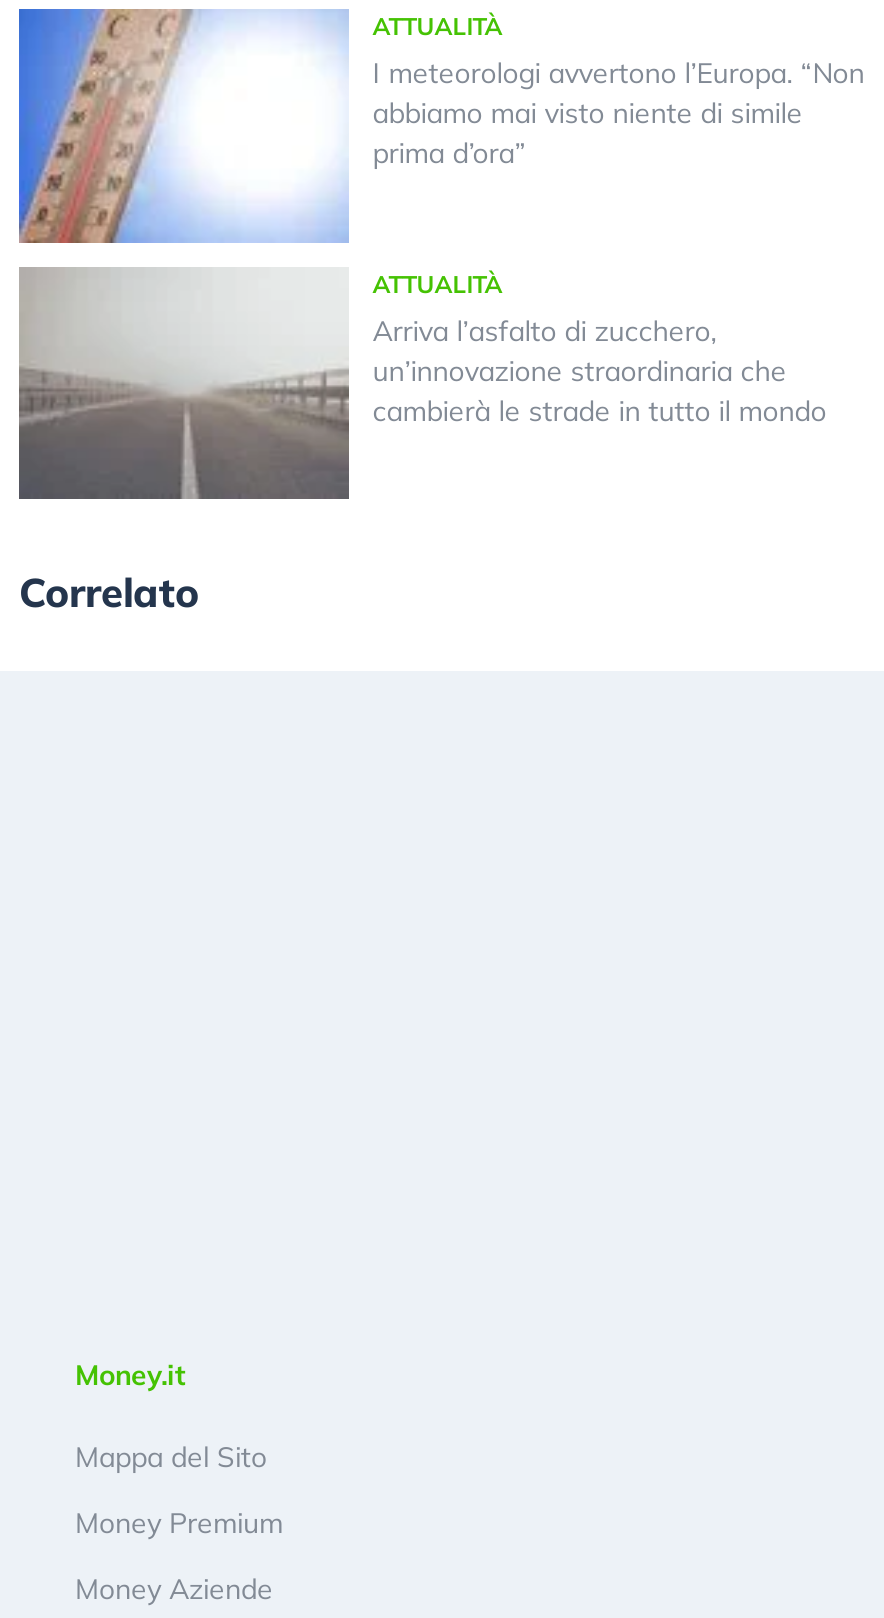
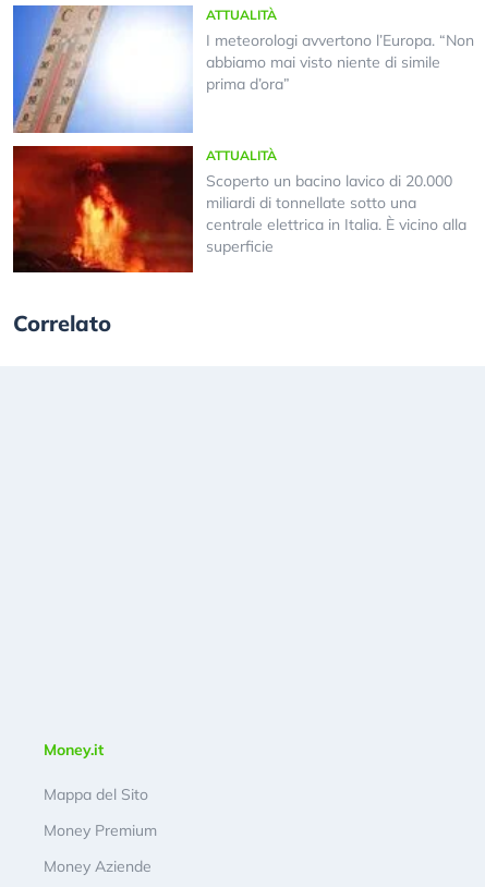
- [image]
- Arriva l’asfalto di zucchero,
- un’innovazione straordinaria che
- cambierà le strade in tutto il mondo
+ [image]
+ Scoperto un bacino lavico di 20.000
+ miliardi di tonnellate sotto una
+ centrale elettrica in Italia. È vicino alla
+ superficie
